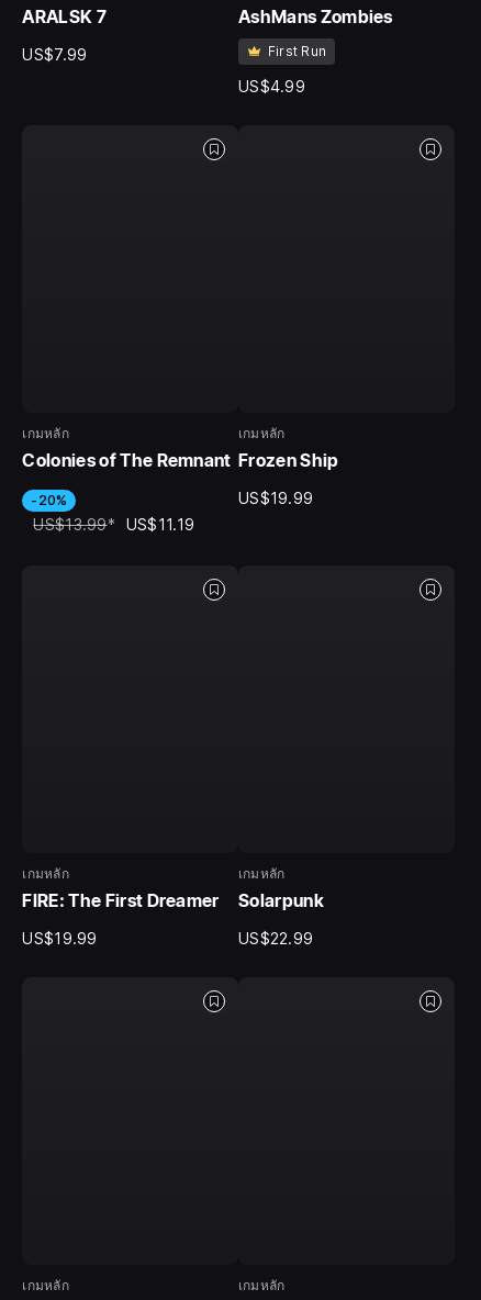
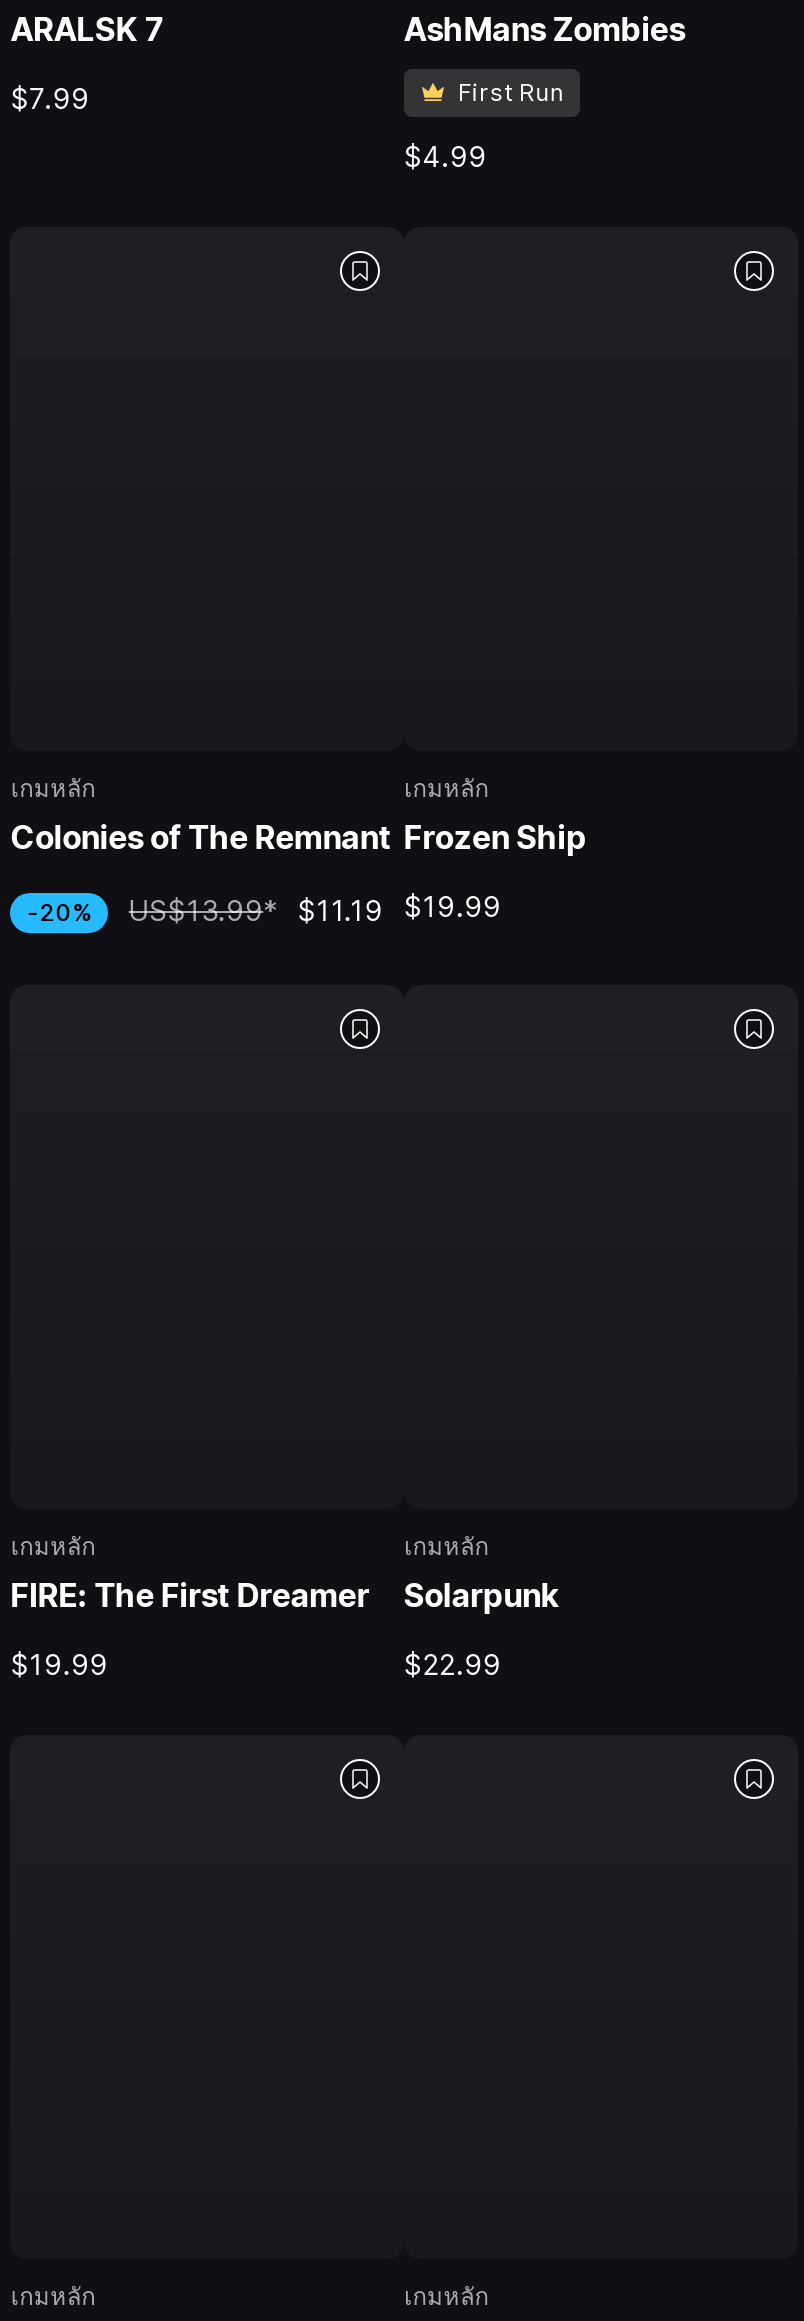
- US$7.99
+ $7.99

- US$4.99
+ $4.99

- US$19.99
+ $19.99

- US$13.99* US$11.19
+ US$13.99* $11.19

- US$19.99
+ $19.99

- US$22.99
+ $22.99
